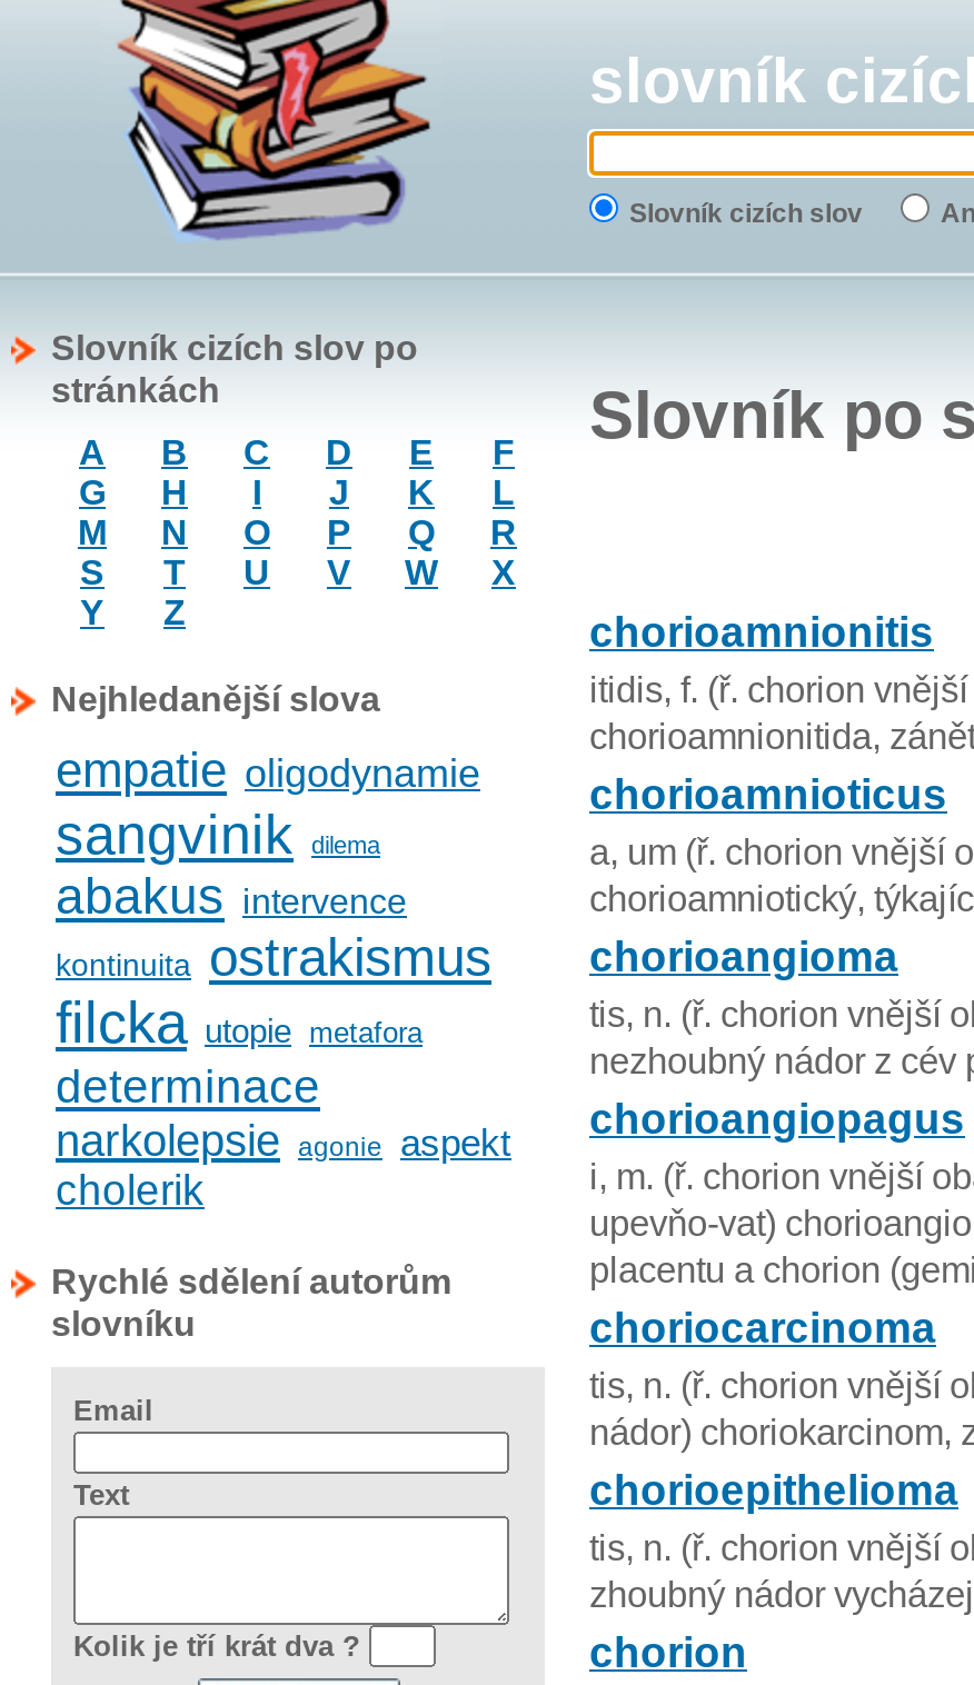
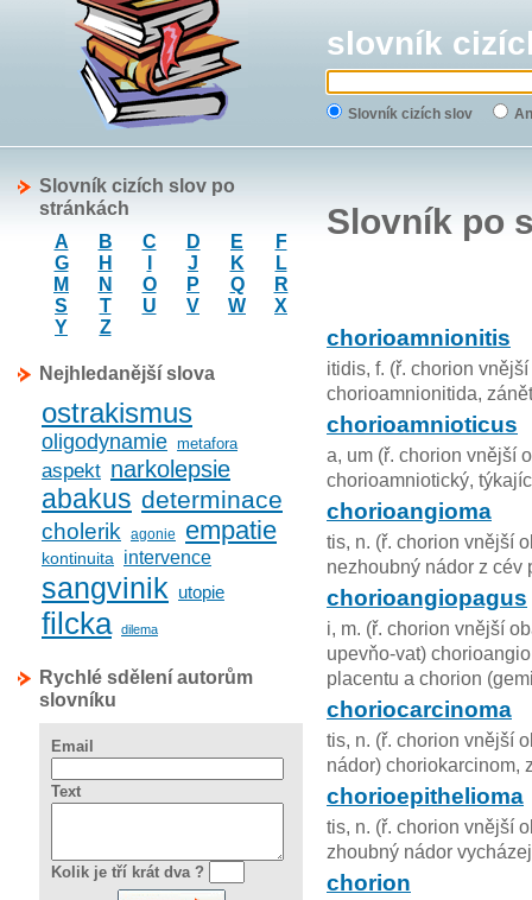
- empatie oligodynamie
- sangvinik
+ ostrakismus
+ oligodynamie metafora
+ aspekt narkolepsie
+ abakus determinace
+ cholerik agonie empatie
+ kontinuita intervence
+ sangvinik utopie
+ filcka

moved down: dilema

- abakus intervence
- kontinuita ostrakismus
- filcka utopie metafora
- determinace
- narkolepsie agonie aspekt
- cholerik
